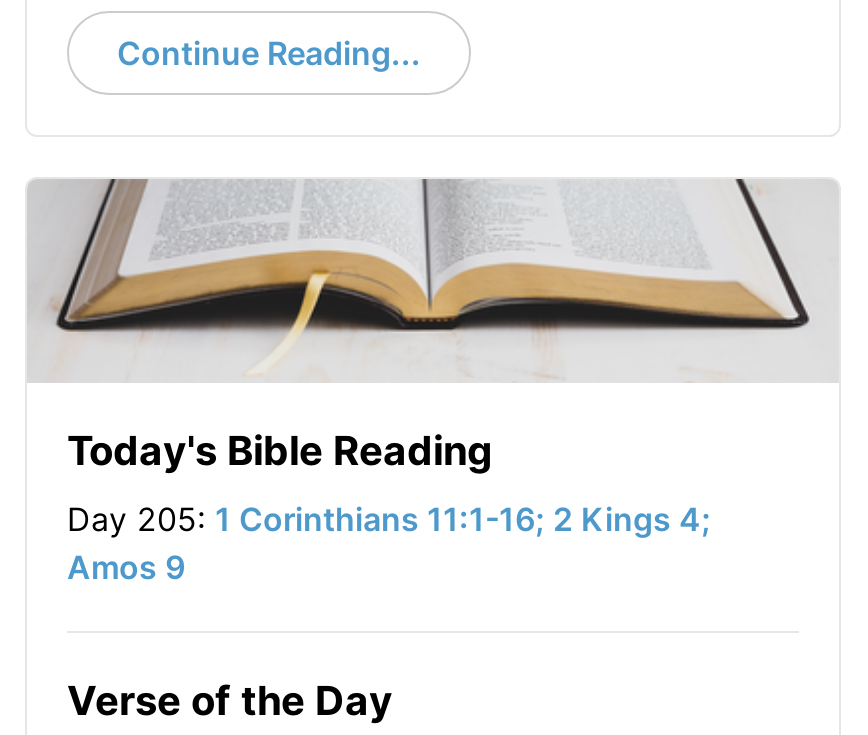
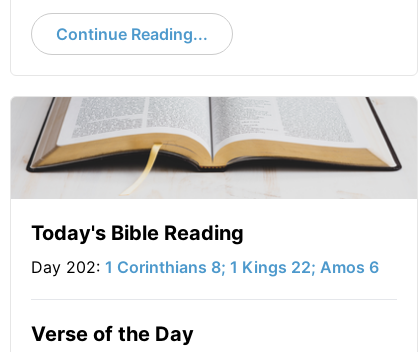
- Day 205: 1 Corinthians 11:1-16; 2 Kings 4;
- Amos 9
+ Day 202: 1 Corinthians 8; 1 Kings 22; Amos 6
